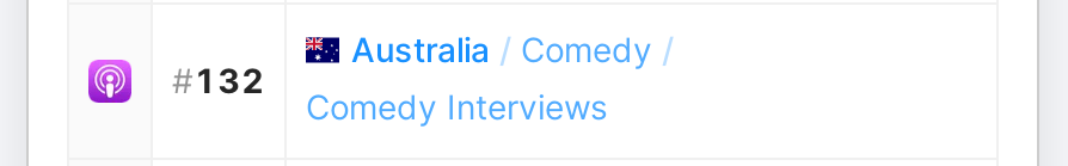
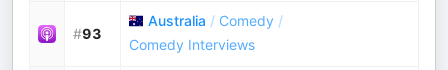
- #132
+ #93
